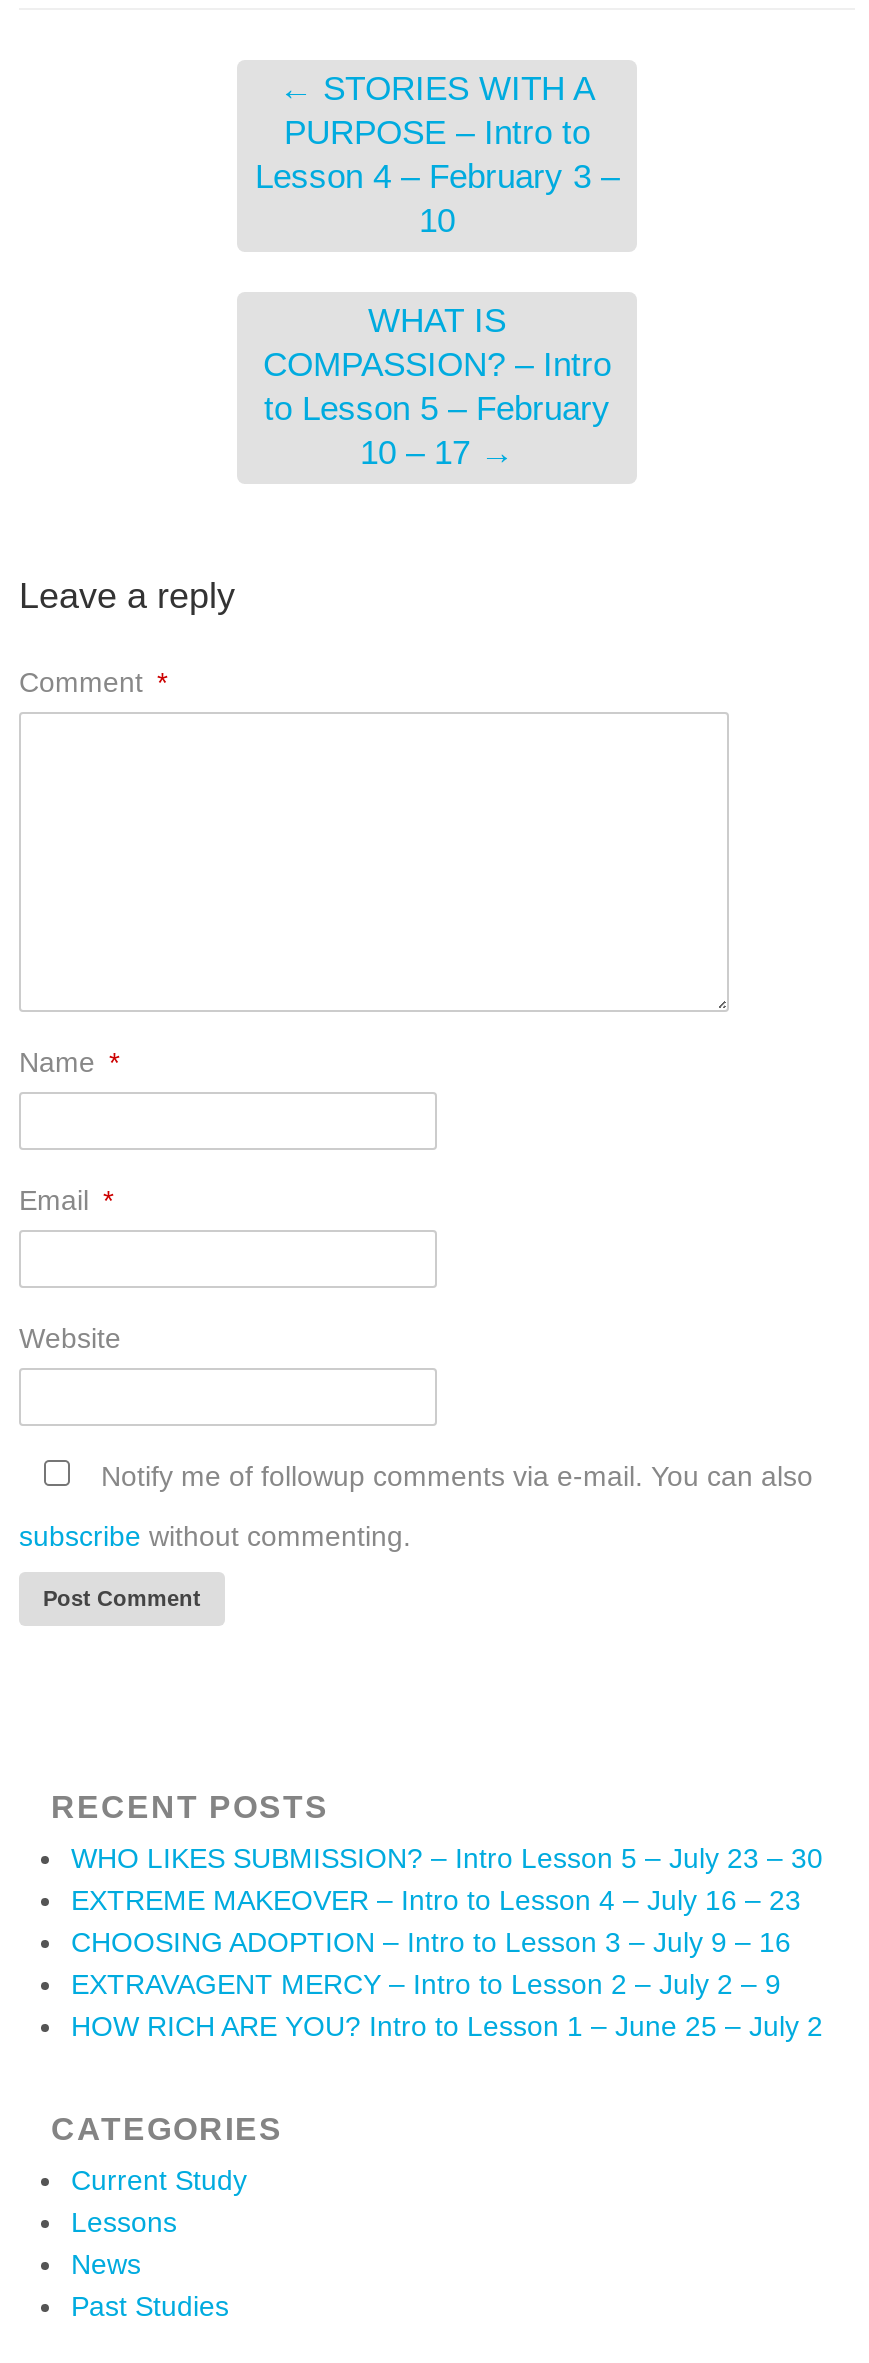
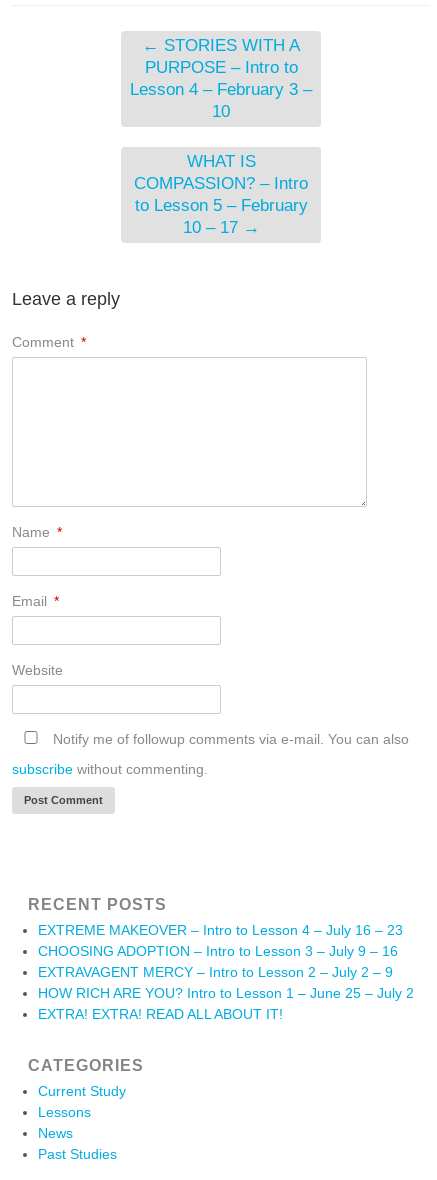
- WHO LIKES SUBMISSION? – Intro Lesson 5 – July 23 – 30

moved up: EXTREME MAKEOVER – Intro to Lesson 4 – July 16 – 23 | CHOOSING ADOPTION – Intro to Lesson 3 – July 9 – 16 | EXTRAVAGENT MERCY – Intro to Lesson 2 – July 2 – 9 | HOW RICH ARE YOU? Intro to Lesson 1 – June 25 – July 2

+ EXTRA! EXTRA! READ ALL ABOUT IT!
